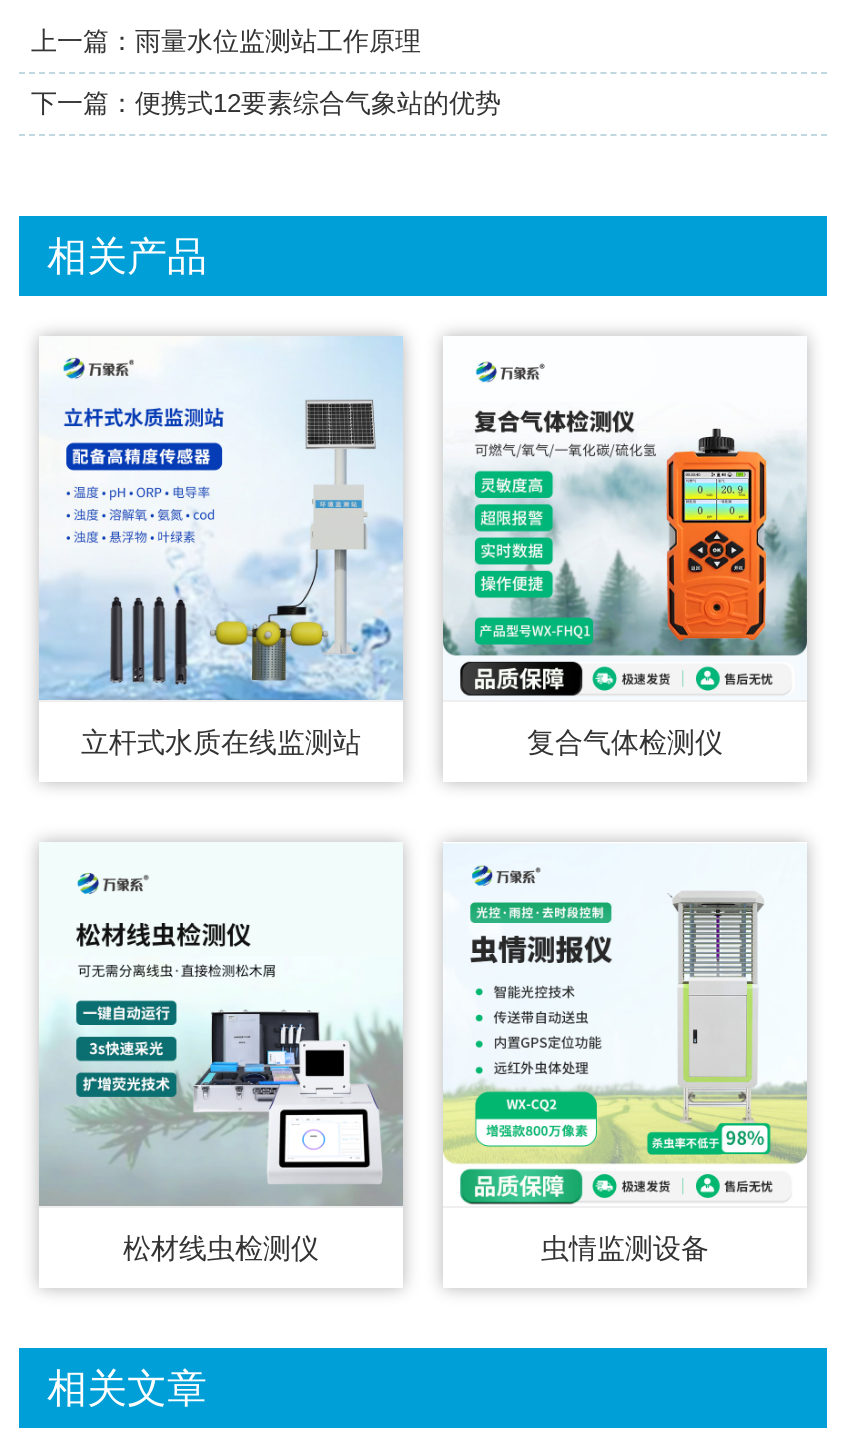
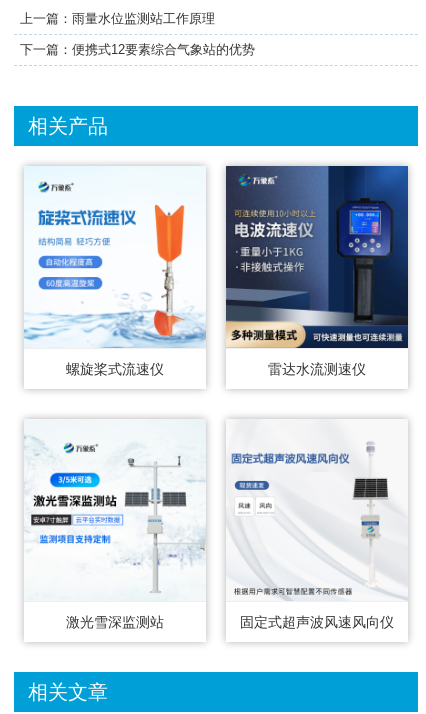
- [image]
+ [image]

- [image]
- 立杆式水质在线监测站
- 复合气体检测仪
+ [image]
+ 螺旋桨式流速仪
+ 雷达水流测速仪

- [image]
+ [image]

- [image]
- 松材线虫检测仪
- 虫情监测设备
+ [image]
+ 激光雪深监测站
+ 固定式超声波风速风向仪
